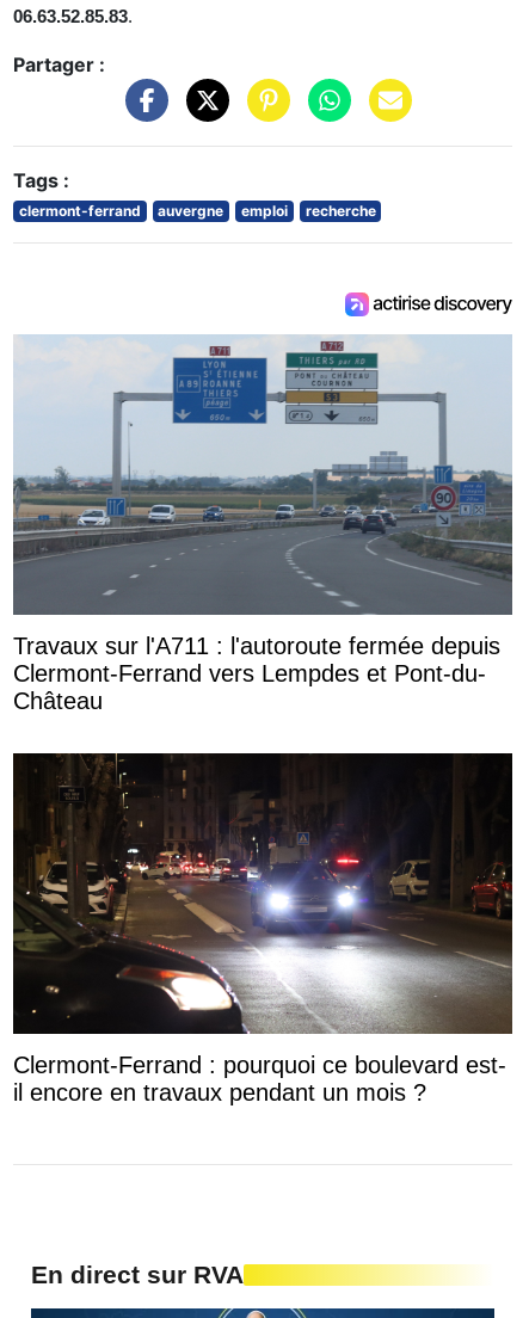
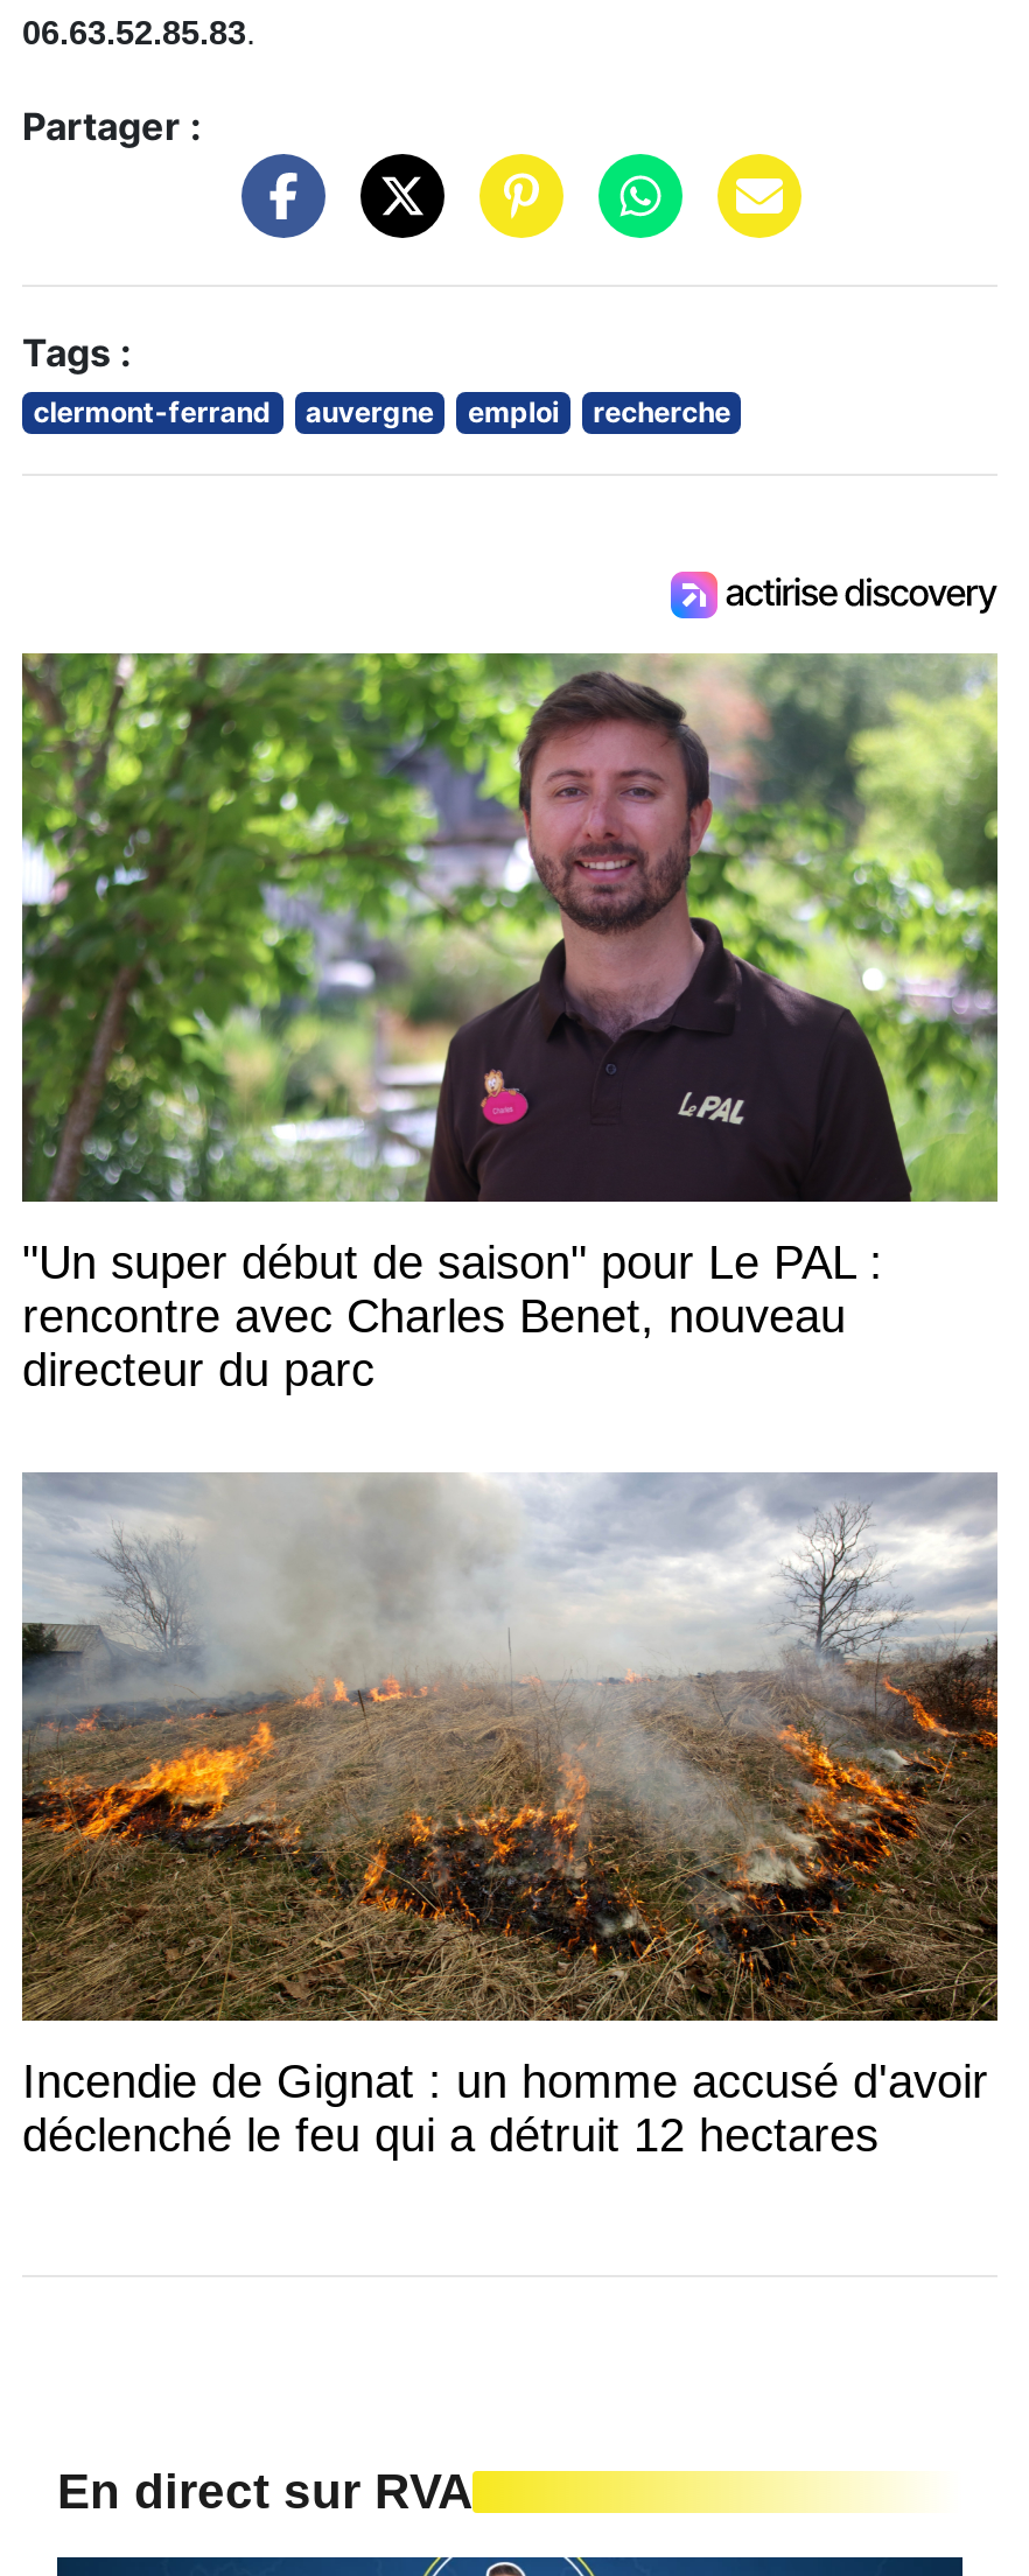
- [image]
- Travaux sur l'A711 : l'autoroute fermée depuis
- Clermont-Ferrand vers Lempdes et Pont-du-
- Château
+ [image]
+ "Un super début de saison" pour Le PAL :
+ rencontre avec Charles Benet, nouveau
+ directeur du parc

- [image]
- Clermont-Ferrand : pourquoi ce boulevard est-
- il encore en travaux pendant un mois ?
+ [image]
+ Incendie de Gignat : un homme accusé d'avoir
+ déclenché le feu qui a détruit 12 hectares
